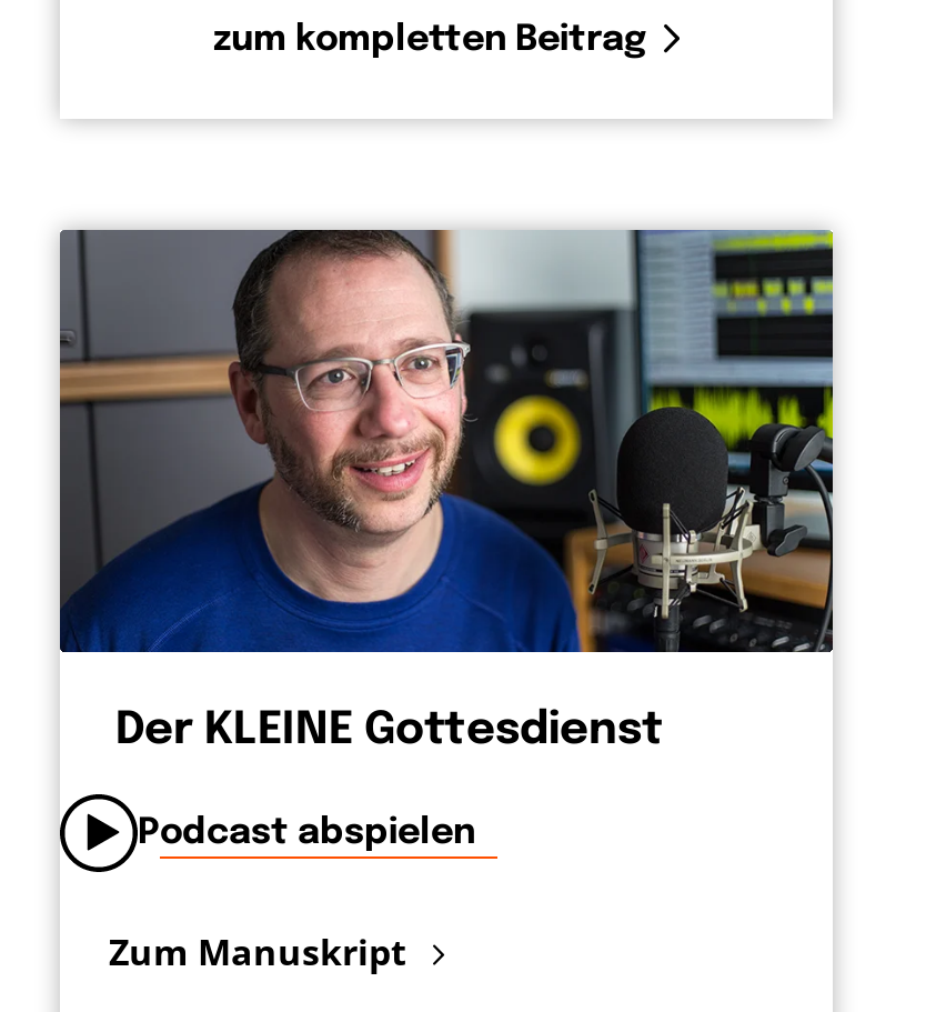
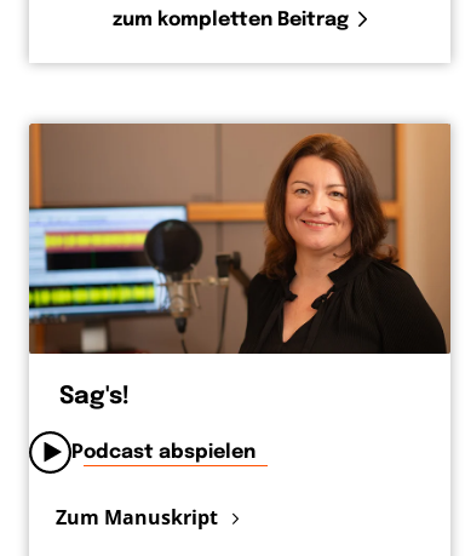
- [image]
- Der KLEINE Gottesdienst
+ [image]
+ Sag's!
